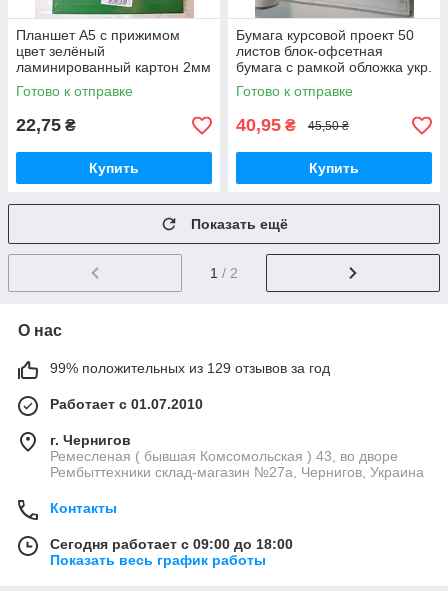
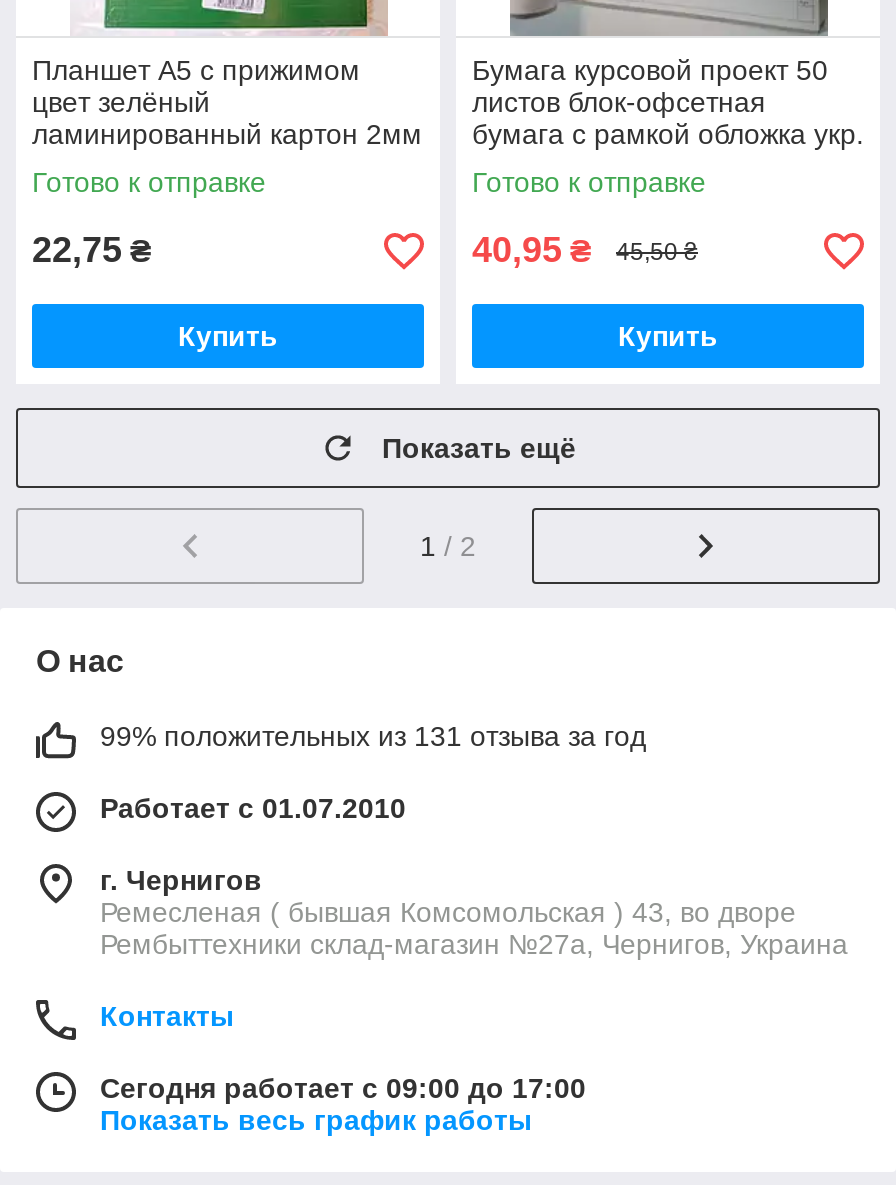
- 99% положительных из 129 отзывов за год
+ 99% положительных из 131 отзыва за год

- Сегодня работает с 09:00 до 18:00
+ Сегодня работает с 09:00 до 17:00
